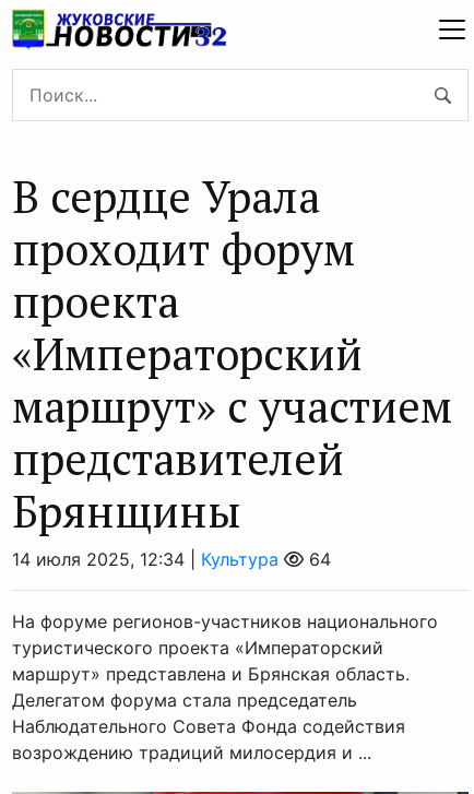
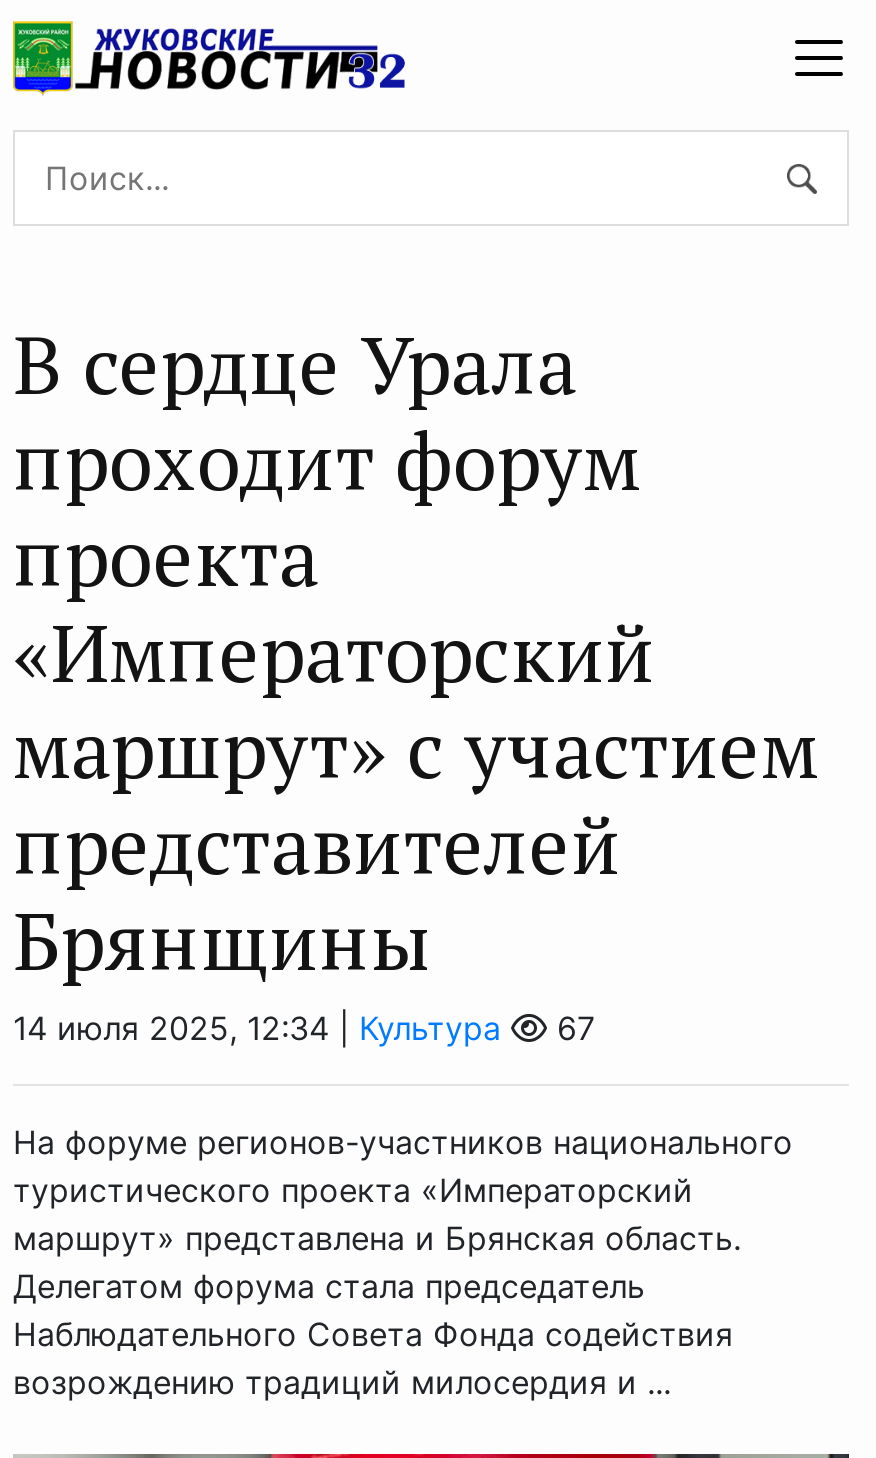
- 64
+ 67
